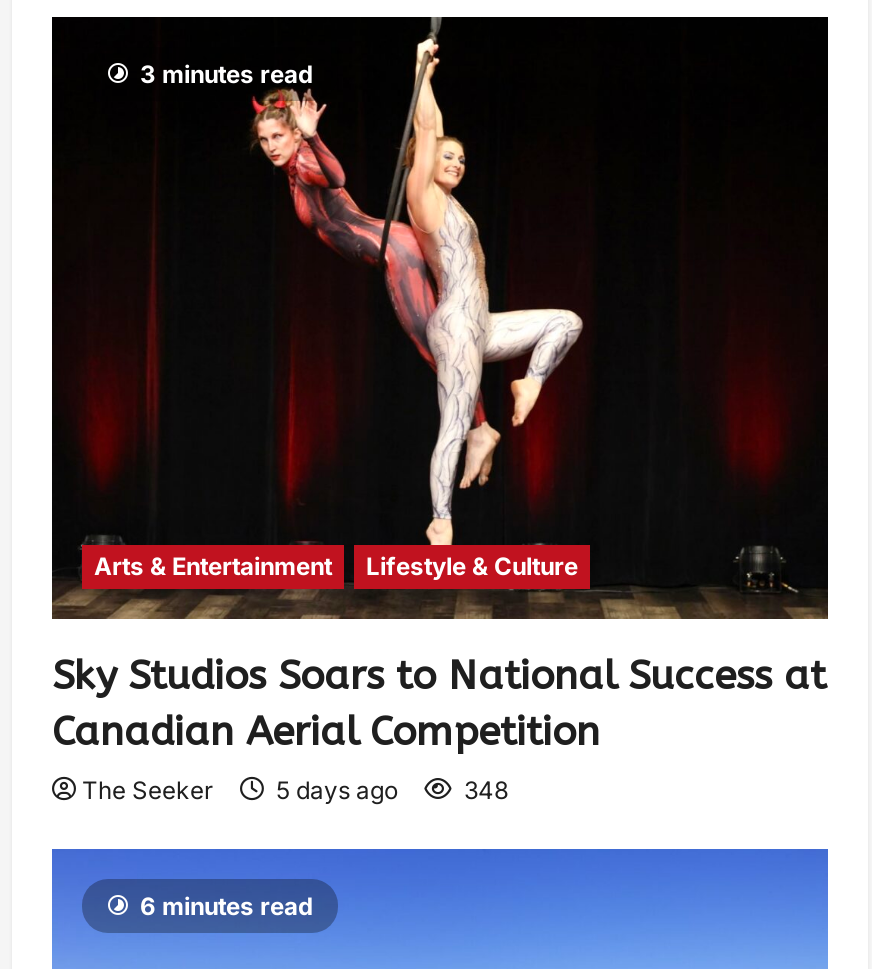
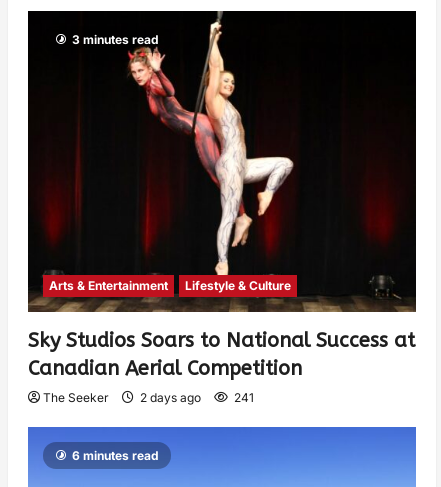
- 5 days ago
+ 2 days ago

- 348
+ 241
